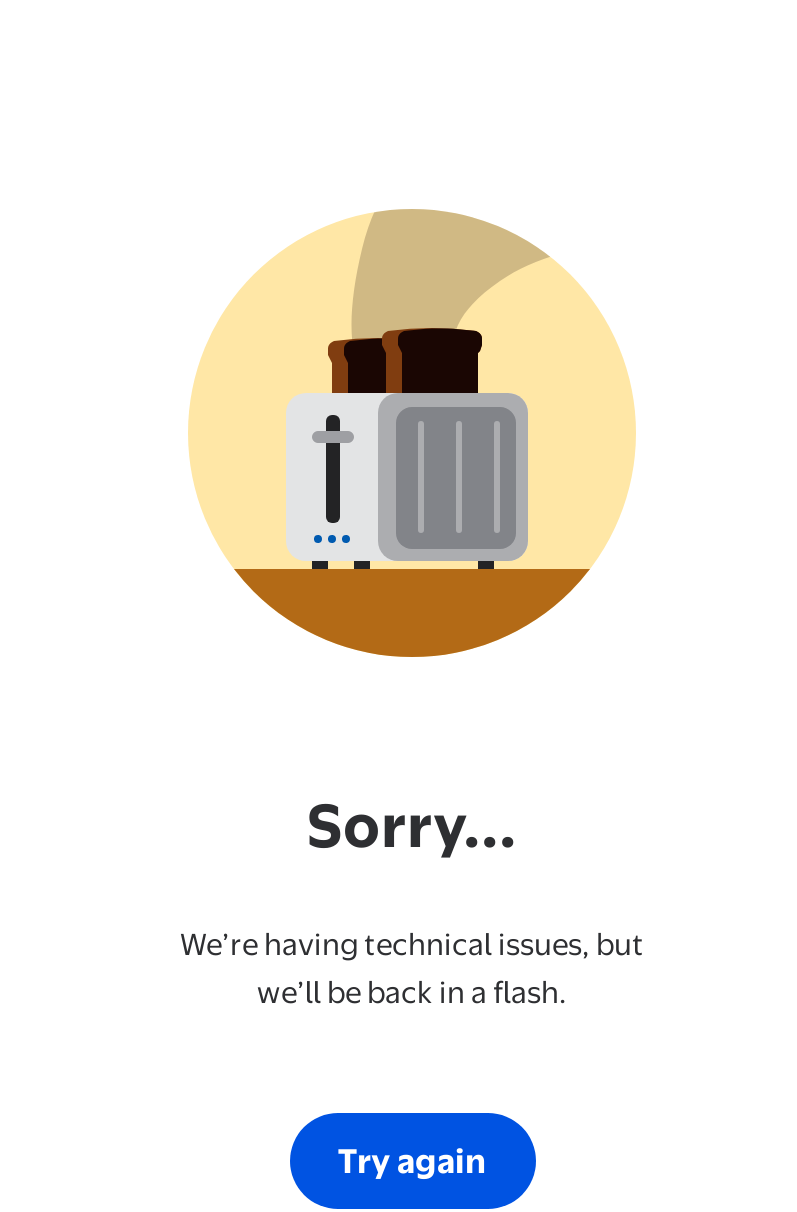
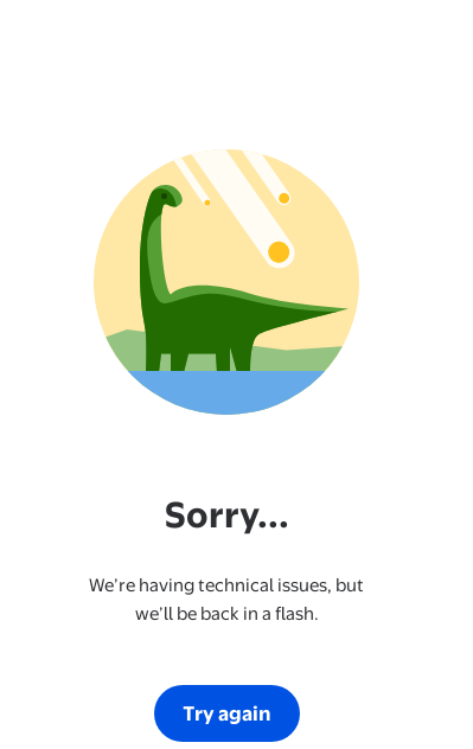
- [image]
+ [image]
